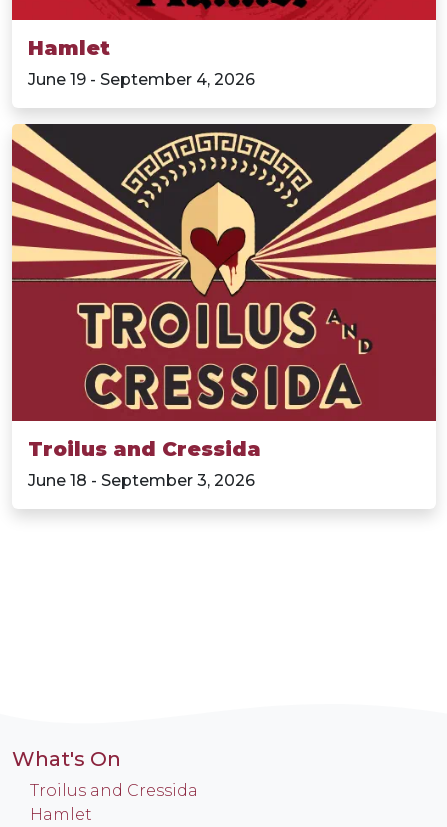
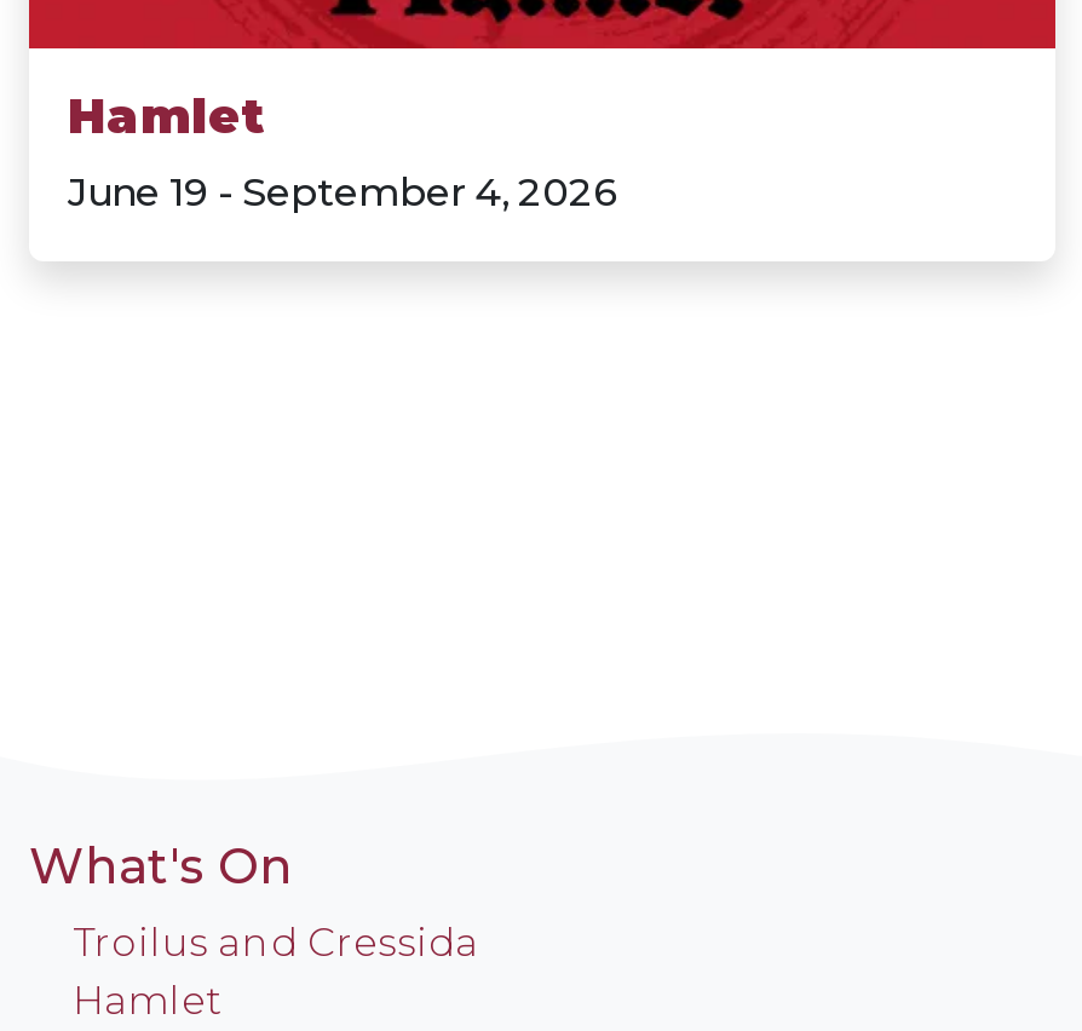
- [image]
- Troilus and Cressida
- June 18 - September 3, 2026
